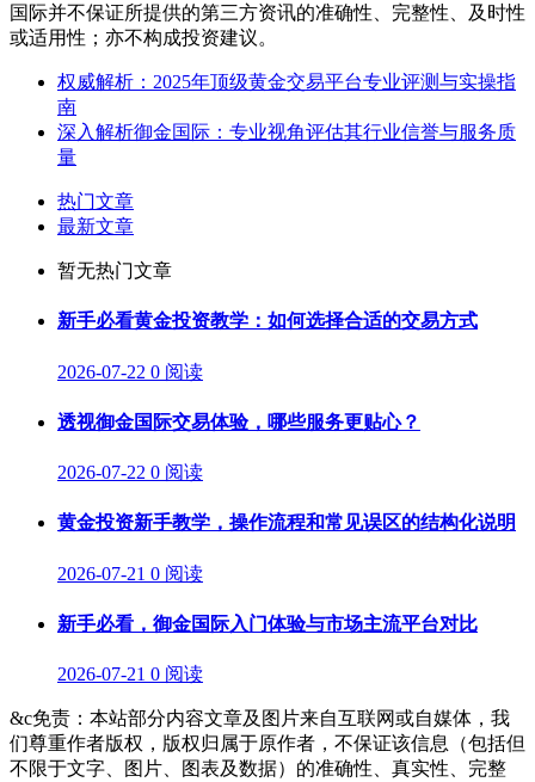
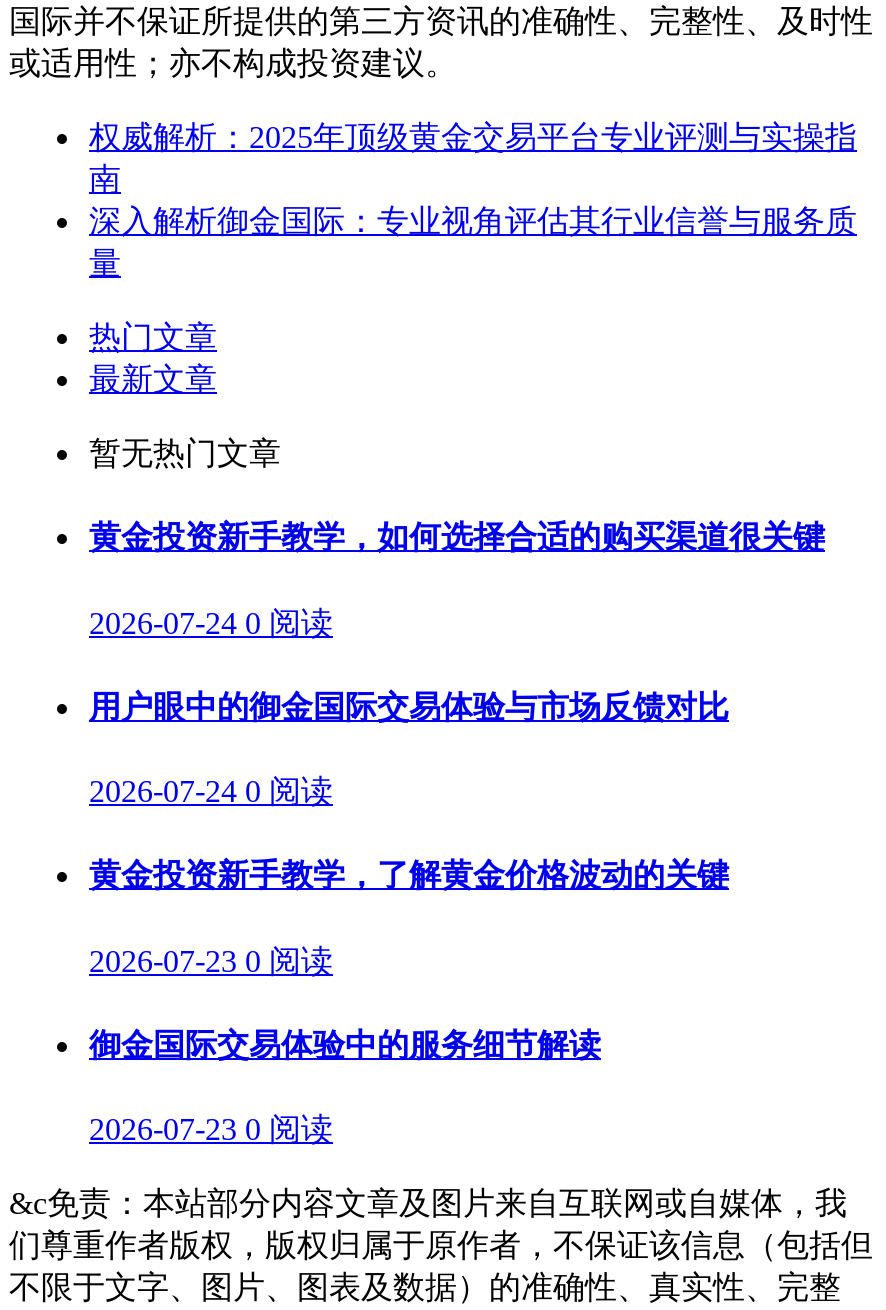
- 新手必看黄金投资教学：如何选择合适的交易方式
+ 黄金投资新手教学，如何选择合适的购买渠道很关键

- 2026-07-22 0 阅读
+ 2026-07-24 0 阅读

- 透视御金国际交易体验，哪些服务更贴心？
+ 用户眼中的御金国际交易体验与市场反馈对比

- 2026-07-22 0 阅读
+ 2026-07-24 0 阅读

- 黄金投资新手教学，操作流程和常见误区的结构化说明
+ 黄金投资新手教学，了解黄金价格波动的关键

- 2026-07-21 0 阅读
+ 2026-07-23 0 阅读

- 新手必看，御金国际入门体验与市场主流平台对比
+ 御金国际交易体验中的服务细节解读

- 2026-07-21 0 阅读
+ 2026-07-23 0 阅读
